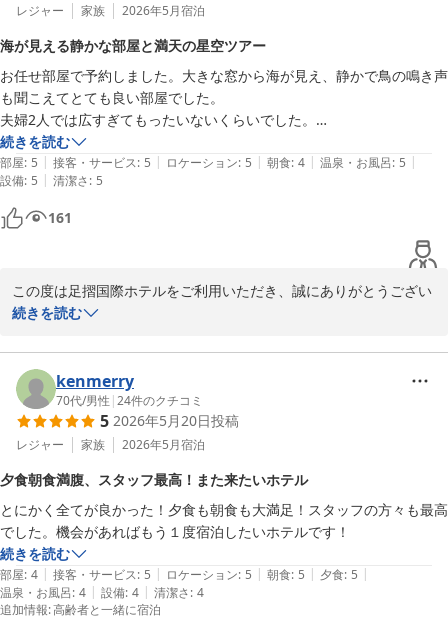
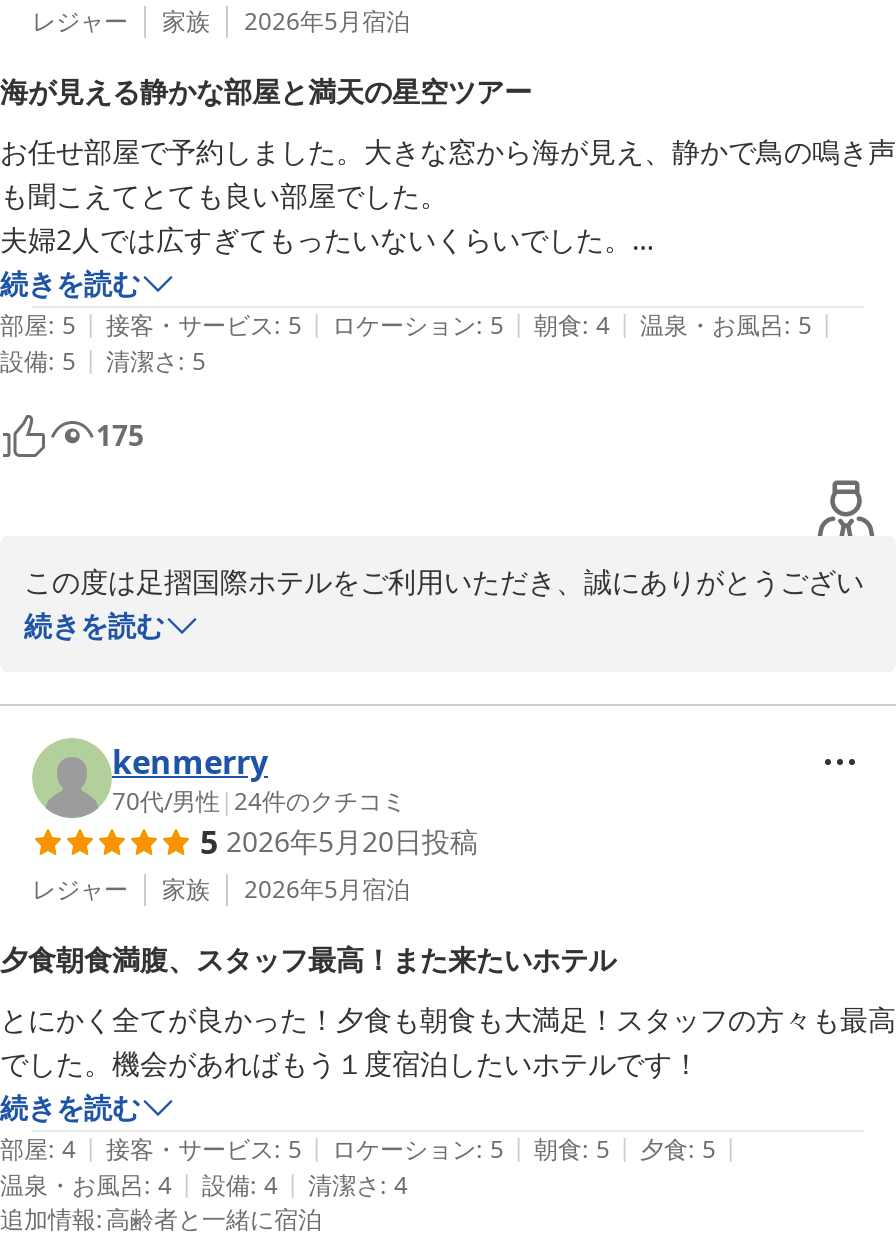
- 161
+ 175
